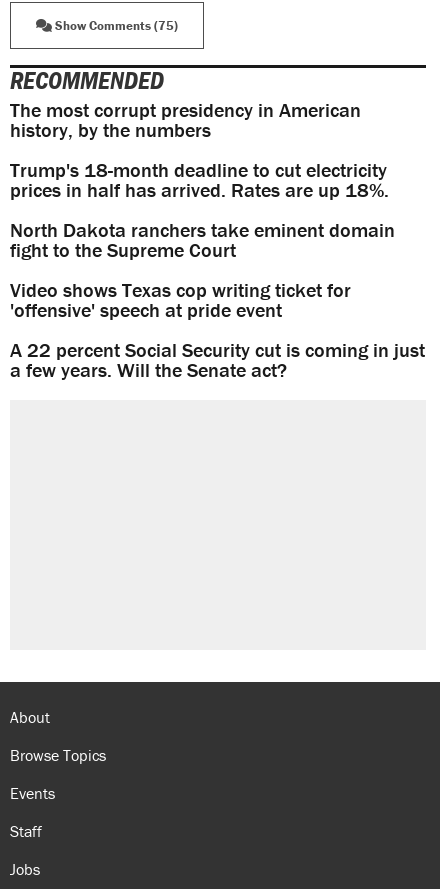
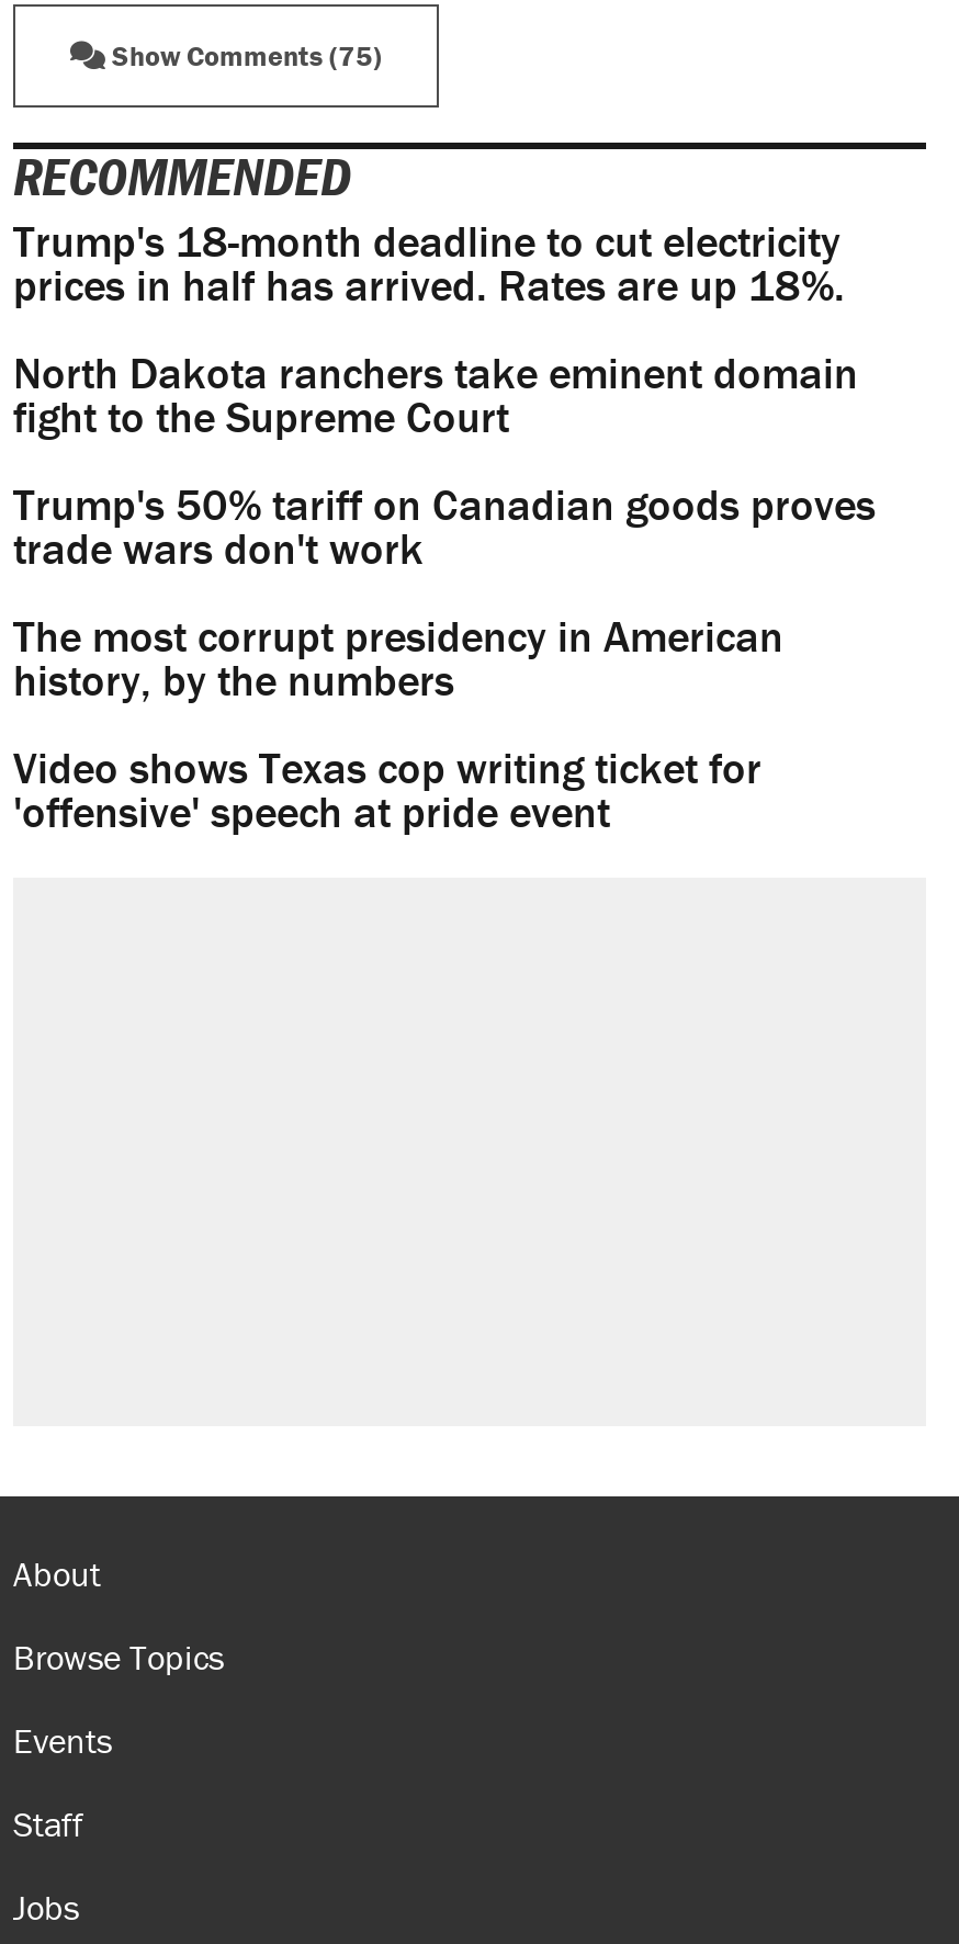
moved down: The most corrupt presidency in American | history, by the numbers

moved up: Trump's 18-month deadline to cut electricity | prices in half has arrived. Rates are up 18%. | North Dakota ranchers take eminent domain | fight to the Supreme Court

+ Trump's 50% tariff on Canadian goods proves
+ trade wars don't work

moved down: Video shows Texas cop writing ticket for | 'offensive' speech at pride event

- A 22 percent Social Security cut is coming in just
- a few years. Will the Senate act?
